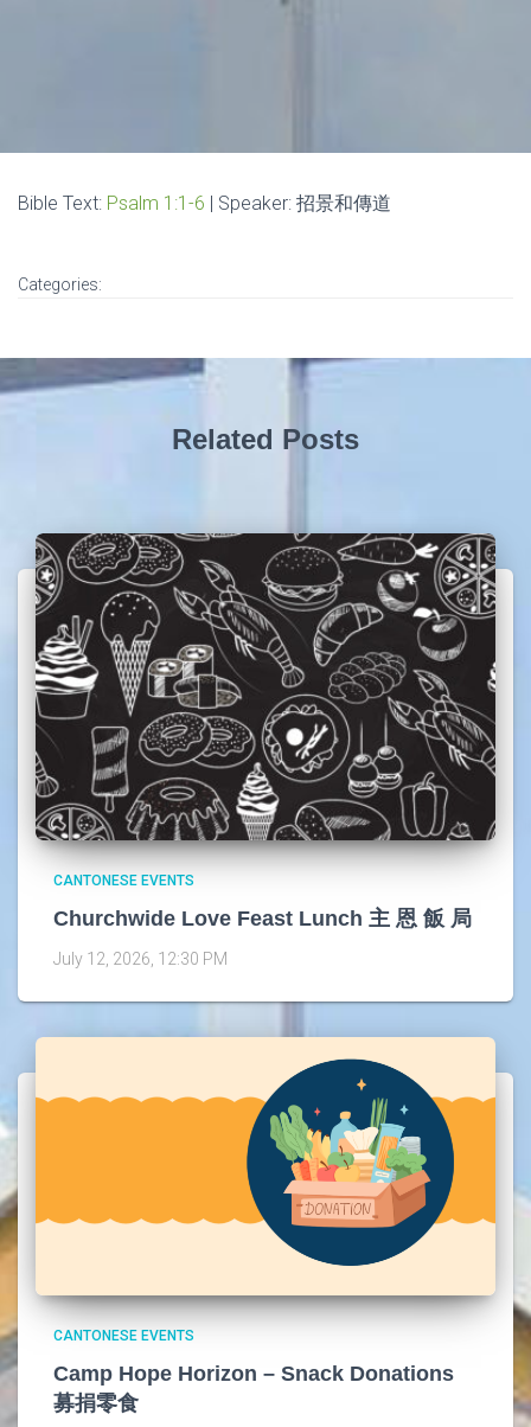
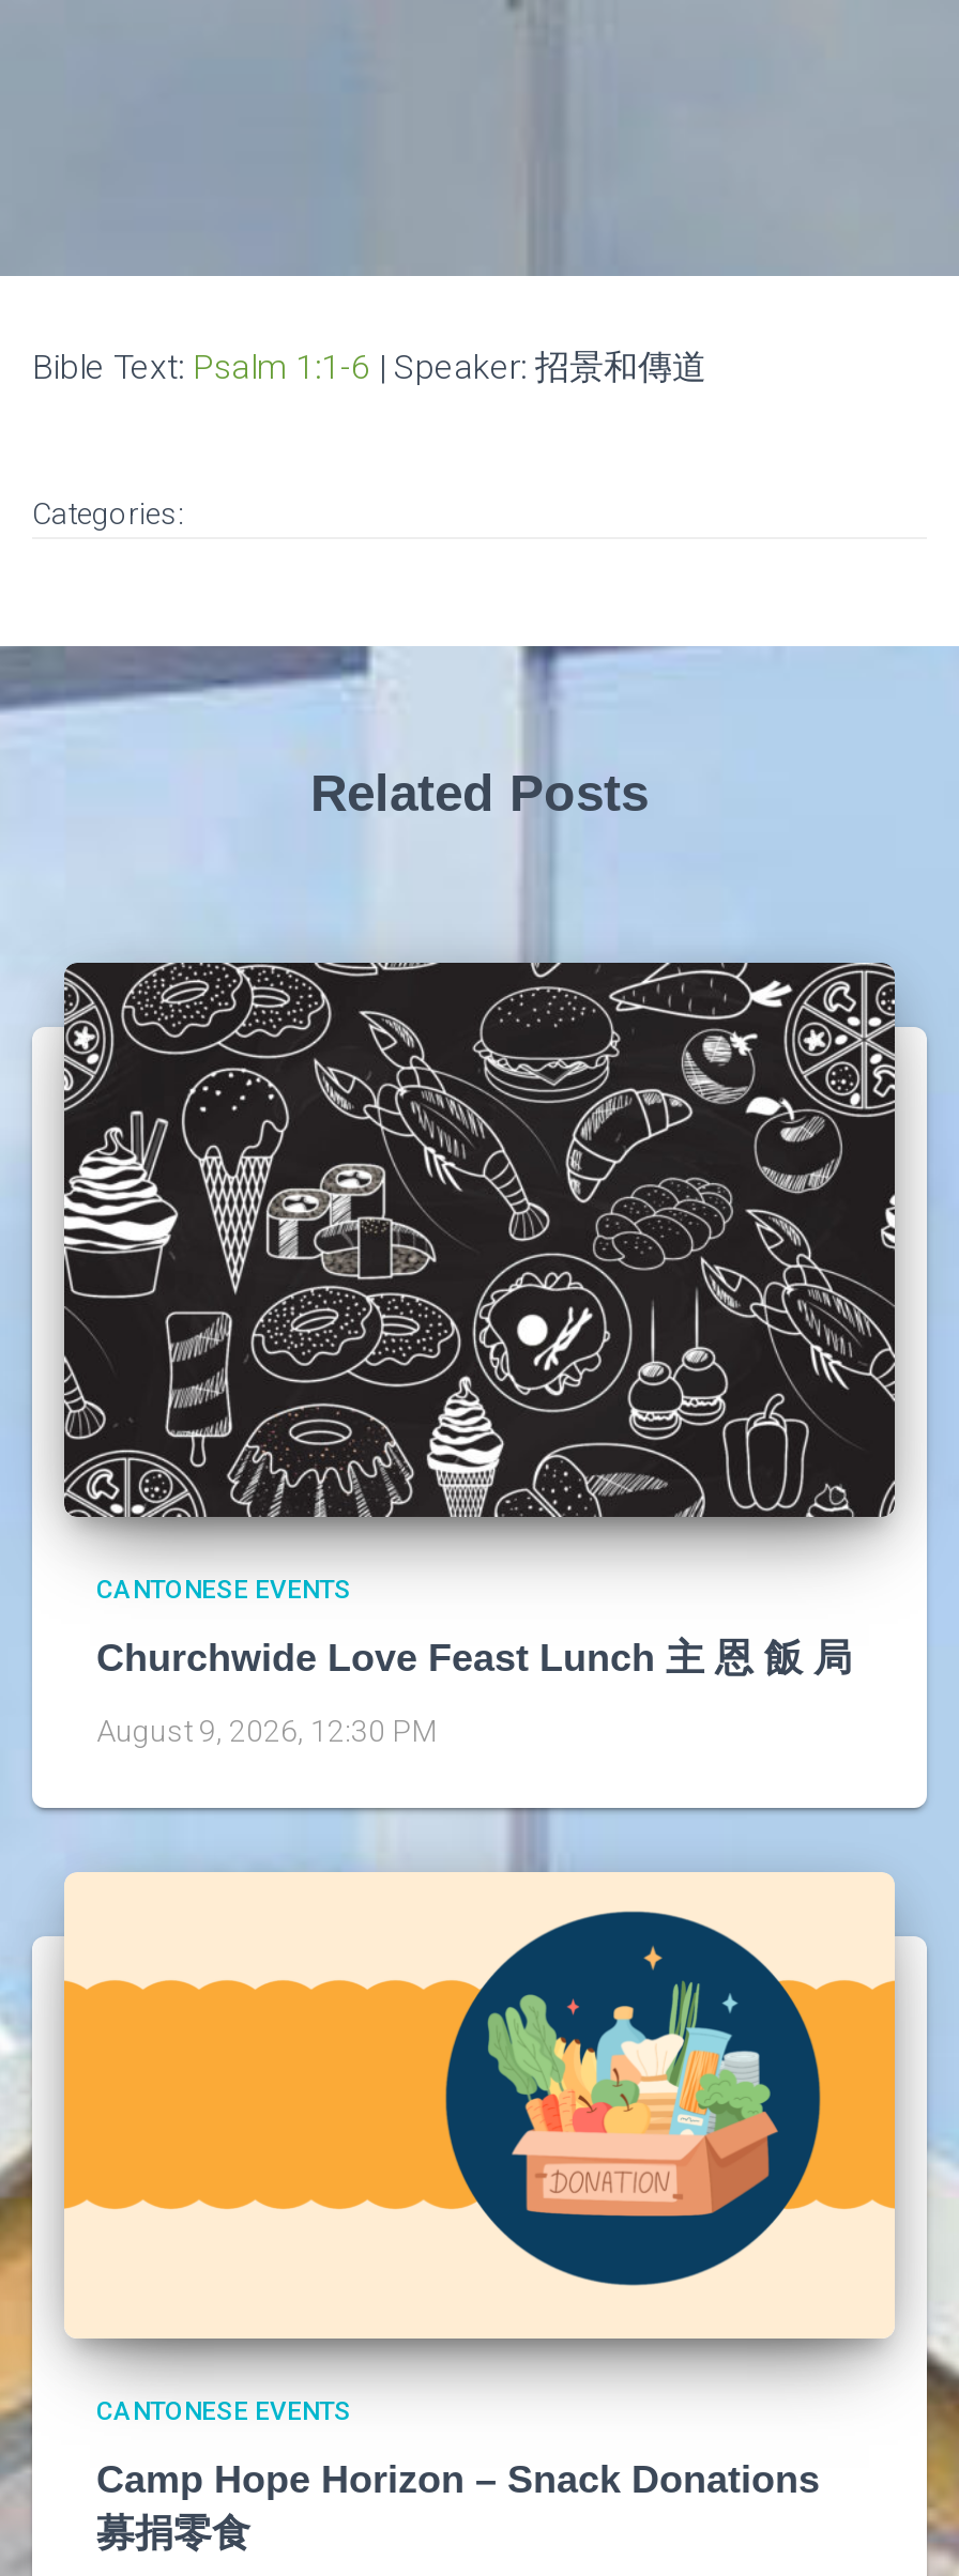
- July 12, 2026, 12:30 PM
+ August 9, 2026, 12:30 PM
